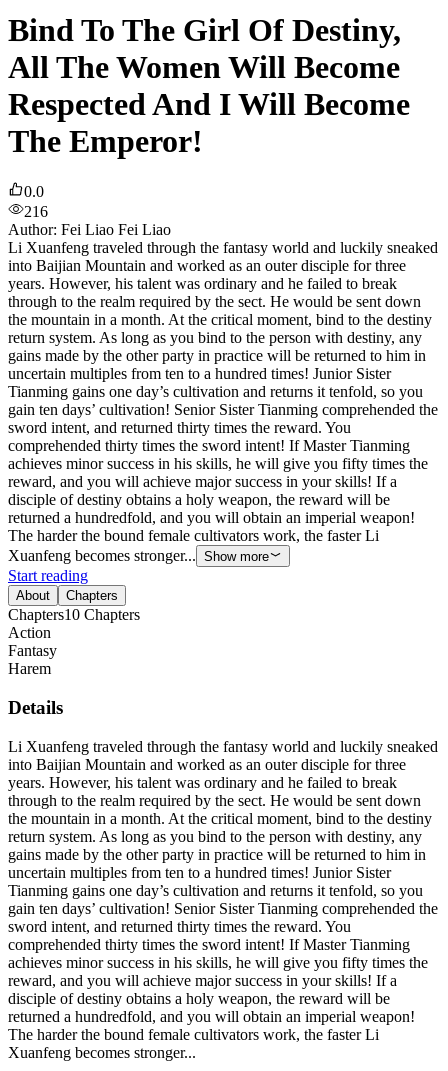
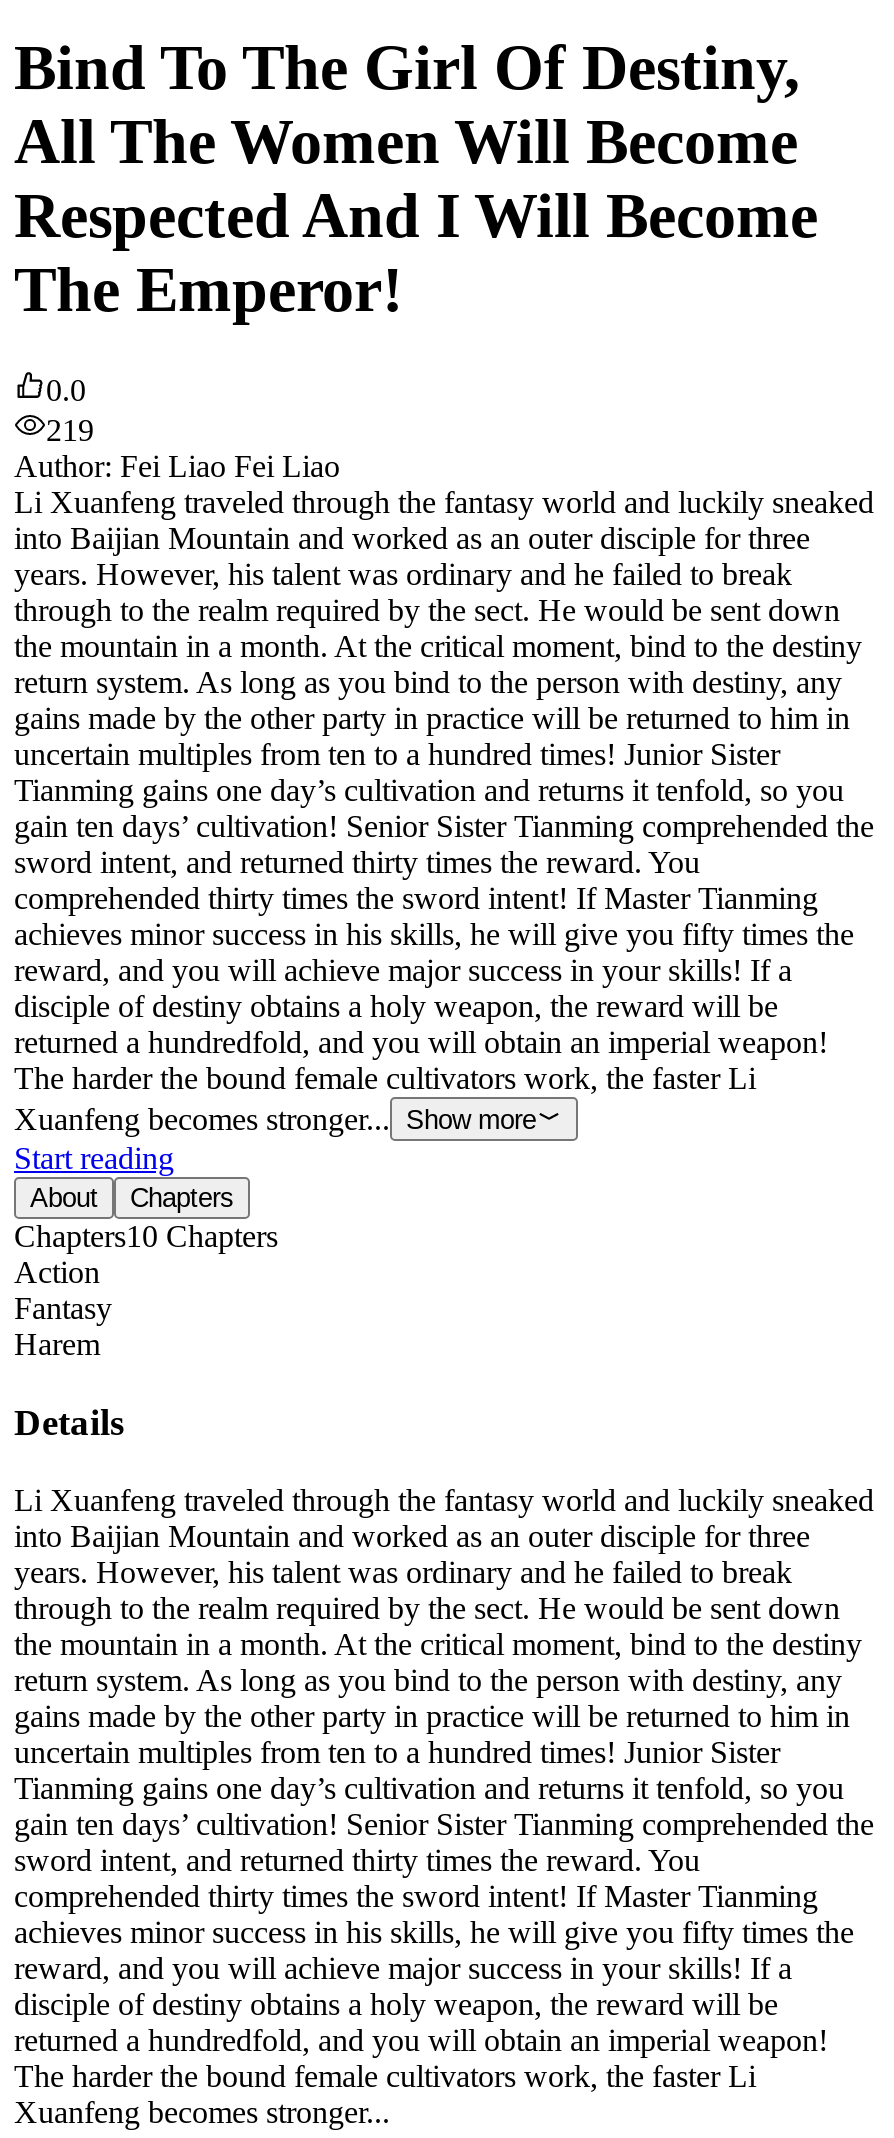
- 216
+ 219
